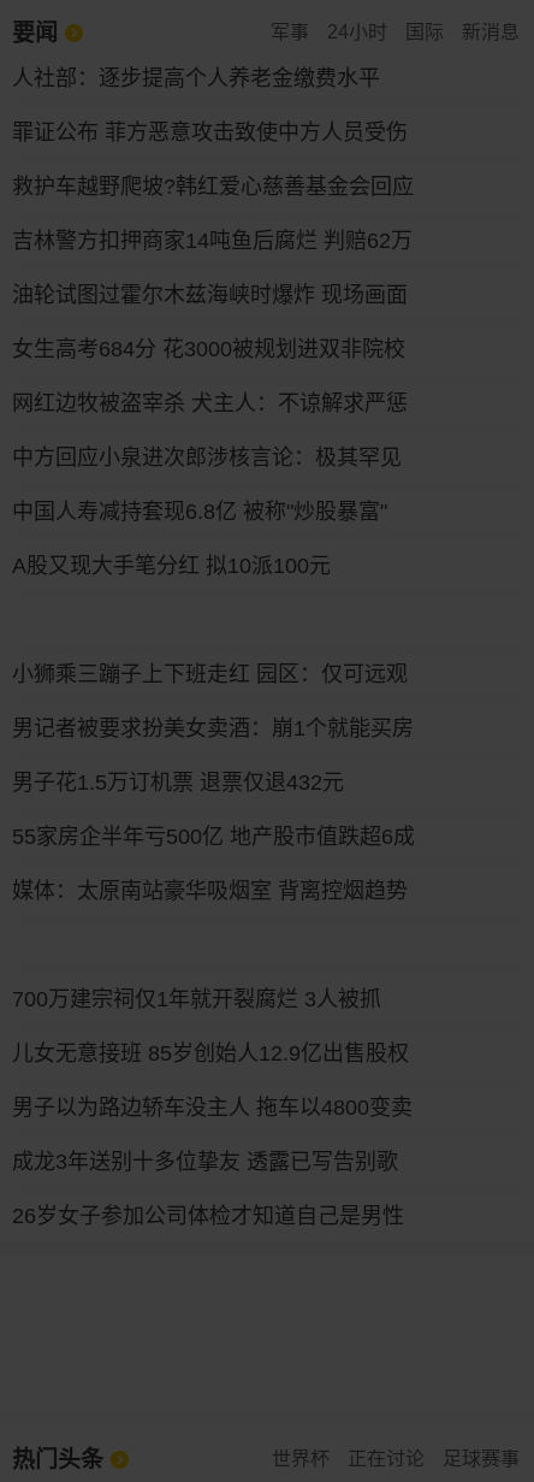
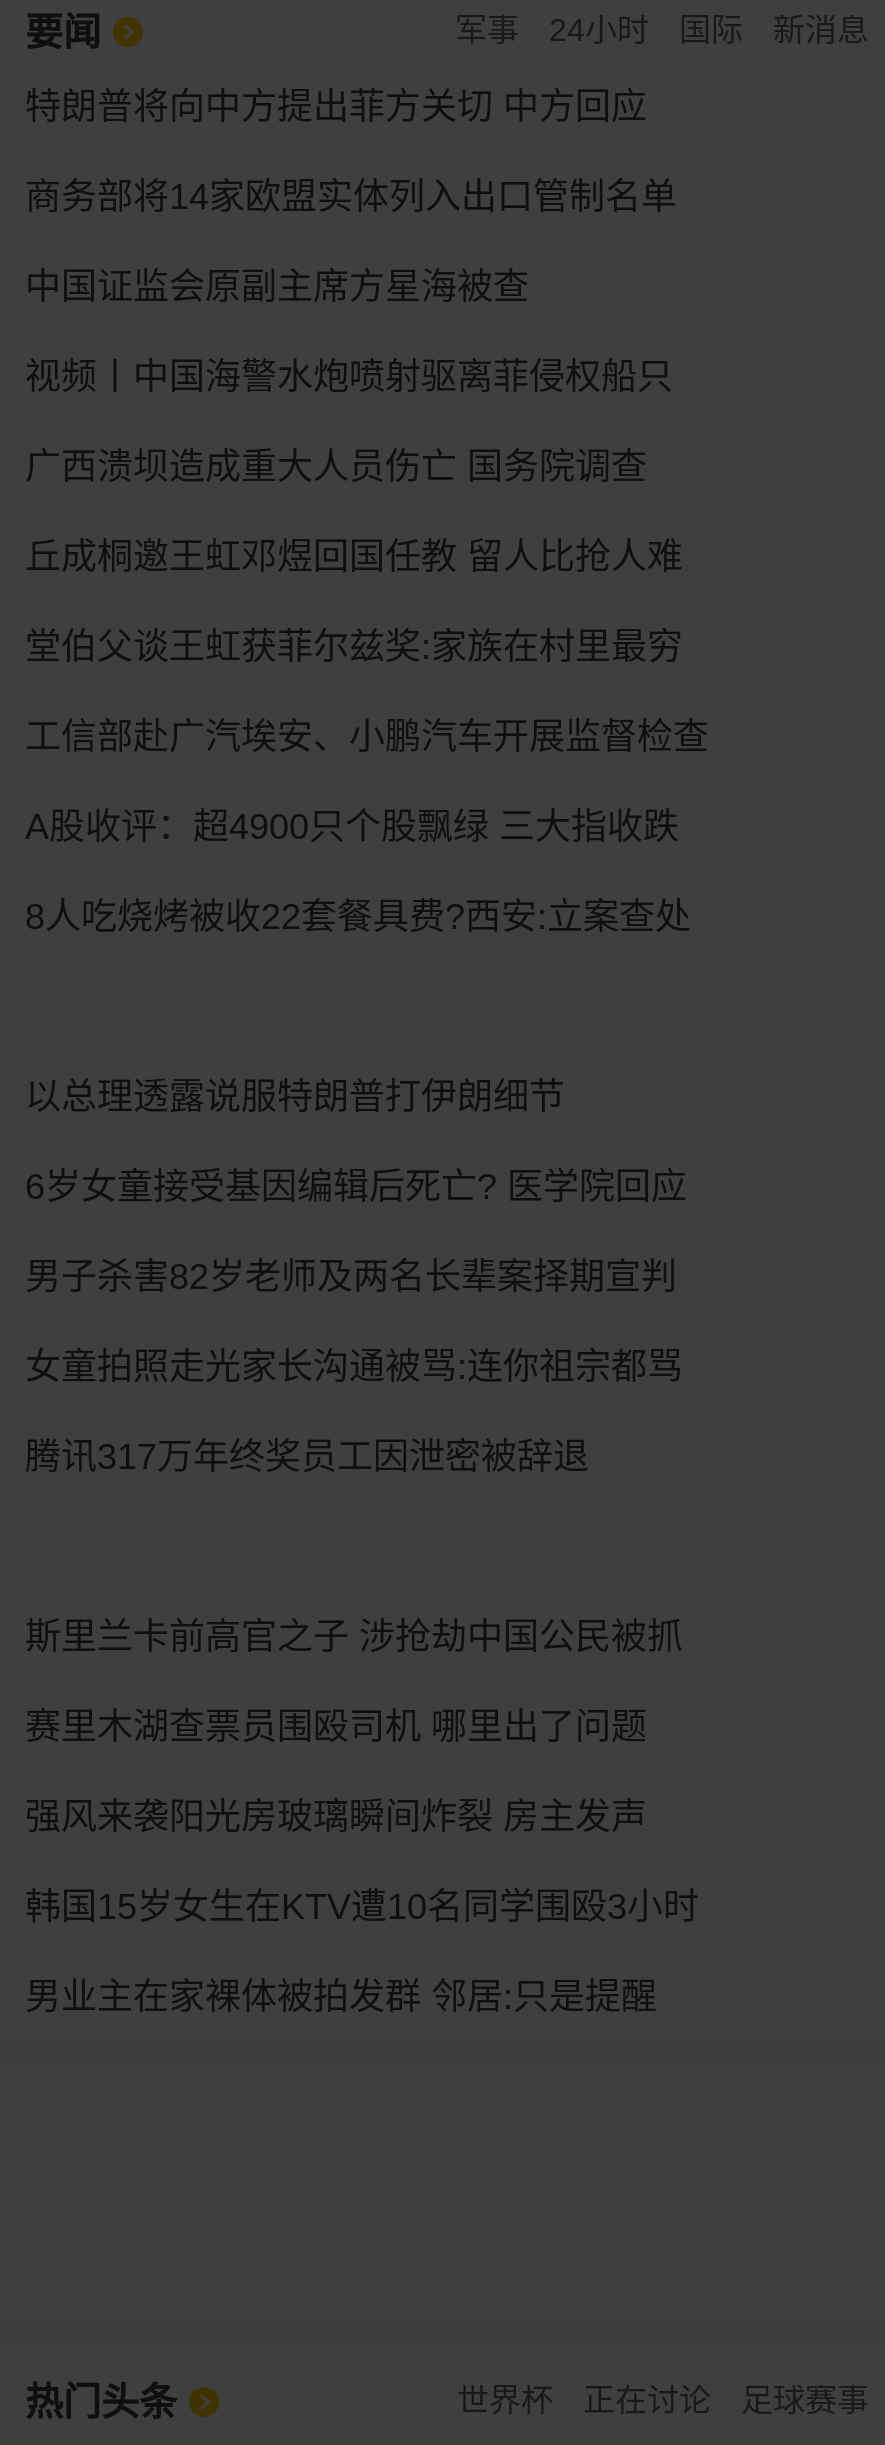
- 人社部：逐步提高个人养老金缴费水平
+ 特朗普将向中方提出菲方关切 中方回应

- 罪证公布 菲方恶意攻击致使中方人员受伤
+ 商务部将14家欧盟实体列入出口管制名单

- 救护车越野爬坡?韩红爱心慈善基金会回应
+ 中国证监会原副主席方星海被查

- 吉林警方扣押商家14吨鱼后腐烂 判赔62万
+ 视频丨中国海警水炮喷射驱离菲侵权船只

- 油轮试图过霍尔木兹海峡时爆炸 现场画面
+ 广西溃坝造成重大人员伤亡 国务院调查

- 女生高考684分 花3000被规划进双非院校
+ 丘成桐邀王虹邓煜回国任教 留人比抢人难

- 网红边牧被盗宰杀 犬主人：不谅解求严惩
+ 堂伯父谈王虹获菲尔兹奖:家族在村里最穷

- 中方回应小泉进次郎涉核言论：极其罕见
+ 工信部赴广汽埃安、小鹏汽车开展监督检查

- 中国人寿减持套现6.8亿 被称"炒股暴富"
+ A股收评：超4900只个股飘绿 三大指收跌

- A股又现大手笔分红 拟10派100元
+ 8人吃烧烤被收22套餐具费?西安:立案查处

- 小狮乘三蹦子上下班走红 园区：仅可远观
+ 以总理透露说服特朗普打伊朗细节

- 男记者被要求扮美女卖酒：崩1个就能买房
+ 6岁女童接受基因编辑后死亡? 医学院回应

- 男子花1.5万订机票 退票仅退432元
+ 男子杀害82岁老师及两名长辈案择期宣判

- 55家房企半年亏500亿 地产股市值跌超6成
+ 女童拍照走光家长沟通被骂:连你祖宗都骂

- 媒体：太原南站豪华吸烟室 背离控烟趋势
+ 腾讯317万年终奖员工因泄密被辞退

- 700万建宗祠仅1年就开裂腐烂 3人被抓
+ 斯里兰卡前高官之子 涉抢劫中国公民被抓

- 儿女无意接班 85岁创始人12.9亿出售股权
+ 赛里木湖查票员围殴司机 哪里出了问题

- 男子以为路边轿车没主人 拖车以4800变卖
+ 强风来袭阳光房玻璃瞬间炸裂 房主发声

- 成龙3年送别十多位挚友 透露已写告别歌
+ 韩国15岁女生在KTV遭10名同学围殴3小时

- 26岁女子参加公司体检才知道自己是男性
+ 男业主在家裸体被拍发群 邻居:只是提醒
